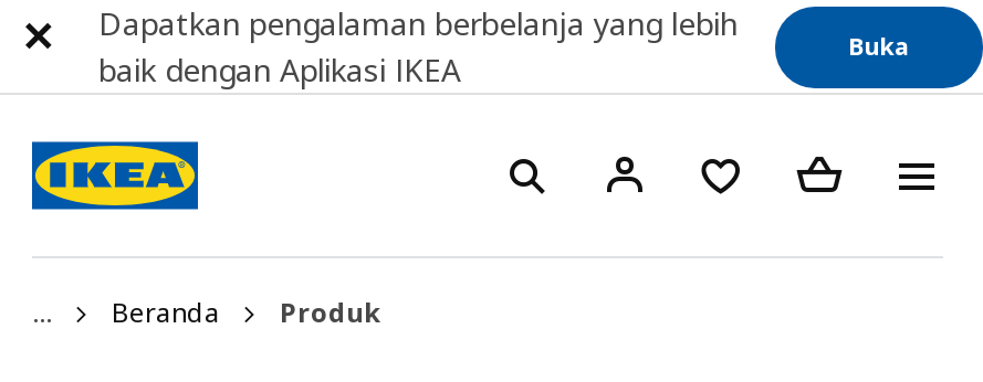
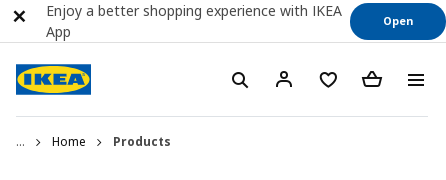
- Dapatkan pengalaman berbelanja yang lebih
- baik dengan Aplikasi IKEA
+ Enjoy a better shopping experience with IKEA
+ App

- Buka
+ Open

- Beranda
- Produk
+ Home
+ Products
